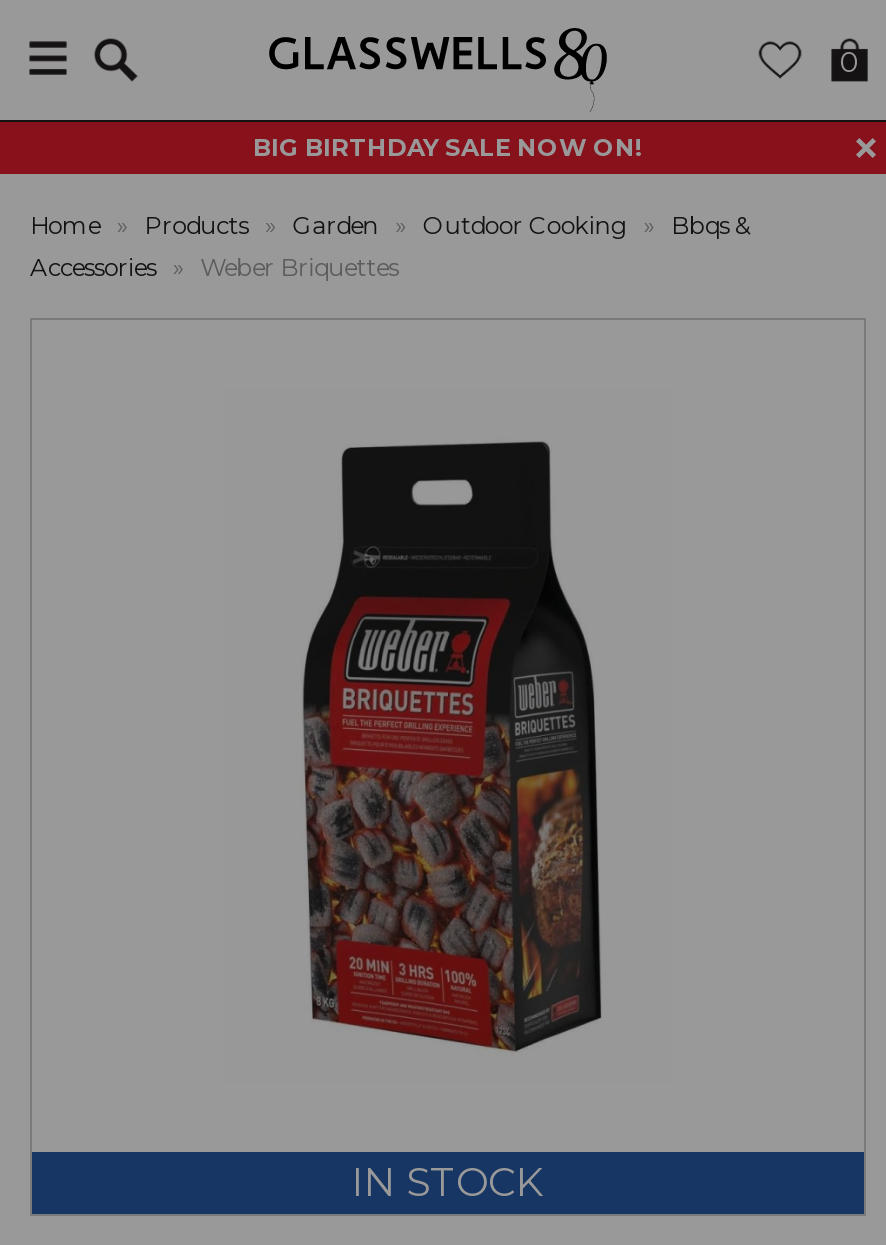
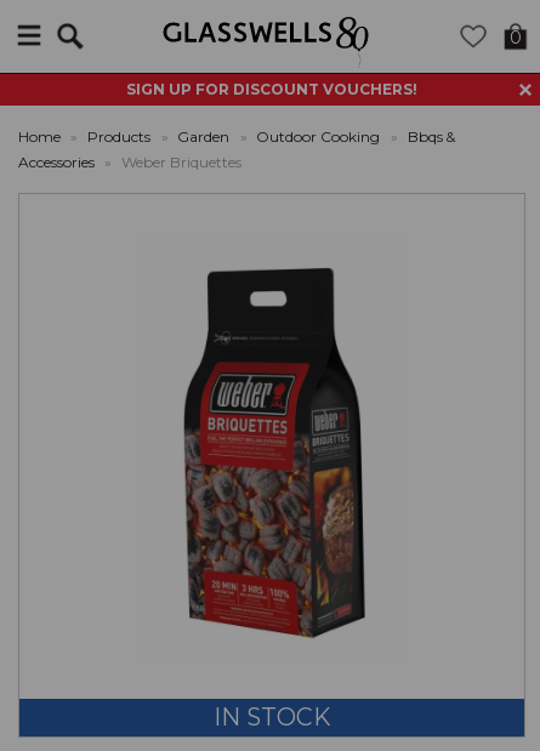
- BIG BIRTHDAY SALE NOW ON!
+ SIGN UP FOR DISCOUNT VOUCHERS!
